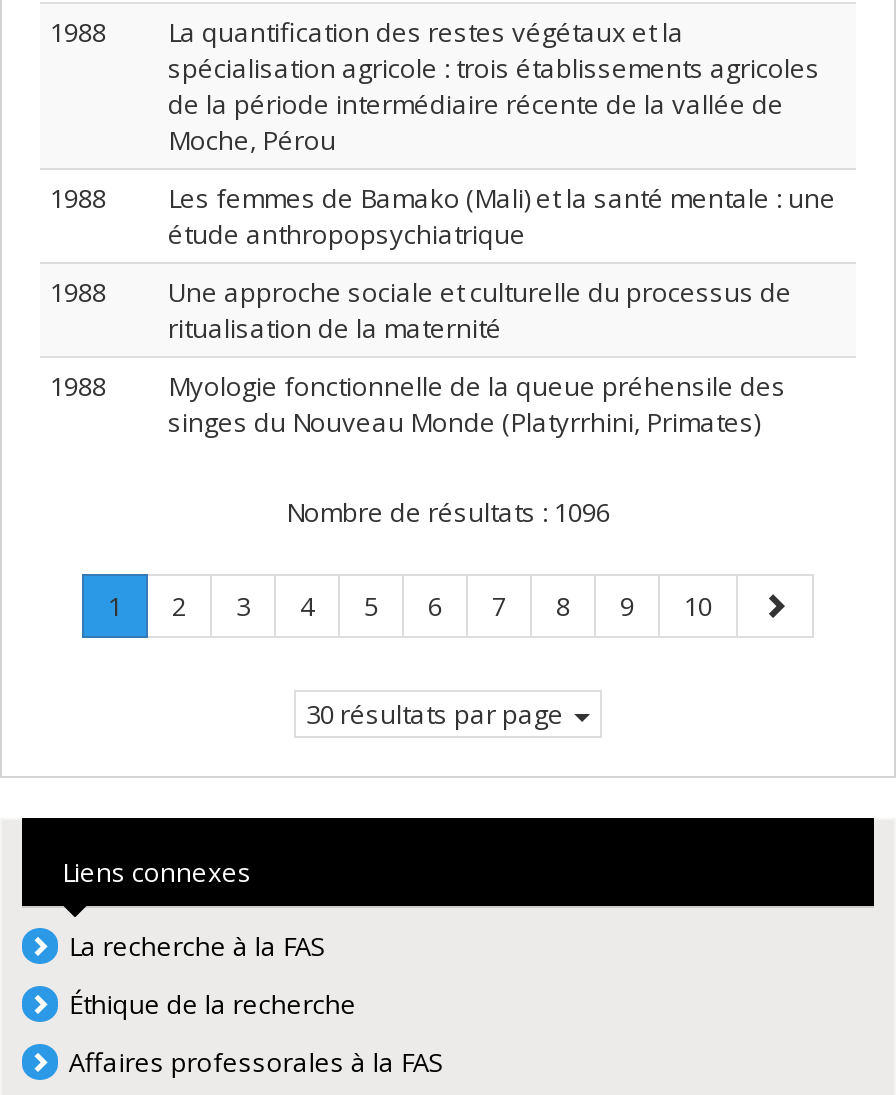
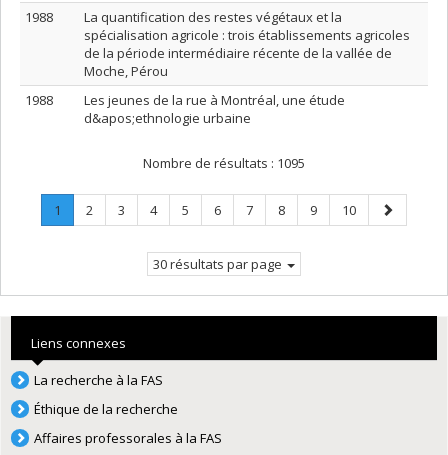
- Les femmes de Bamako (Mali) et la santé mentale : une
- étude anthropopsychiatrique
- 1988
- Une approche sociale et culturelle du processus de
- ritualisation de la maternité
- 1988
- Myologie fonctionnelle de la queue préhensile des
- singes du Nouveau Monde (Platyrrhini, Primates)
- Nombre de résultats : 1096
+ Les jeunes de la rue à Montréal, une étude
+ d&apos;ethnologie urbaine
+ Nombre de résultats : 1095
